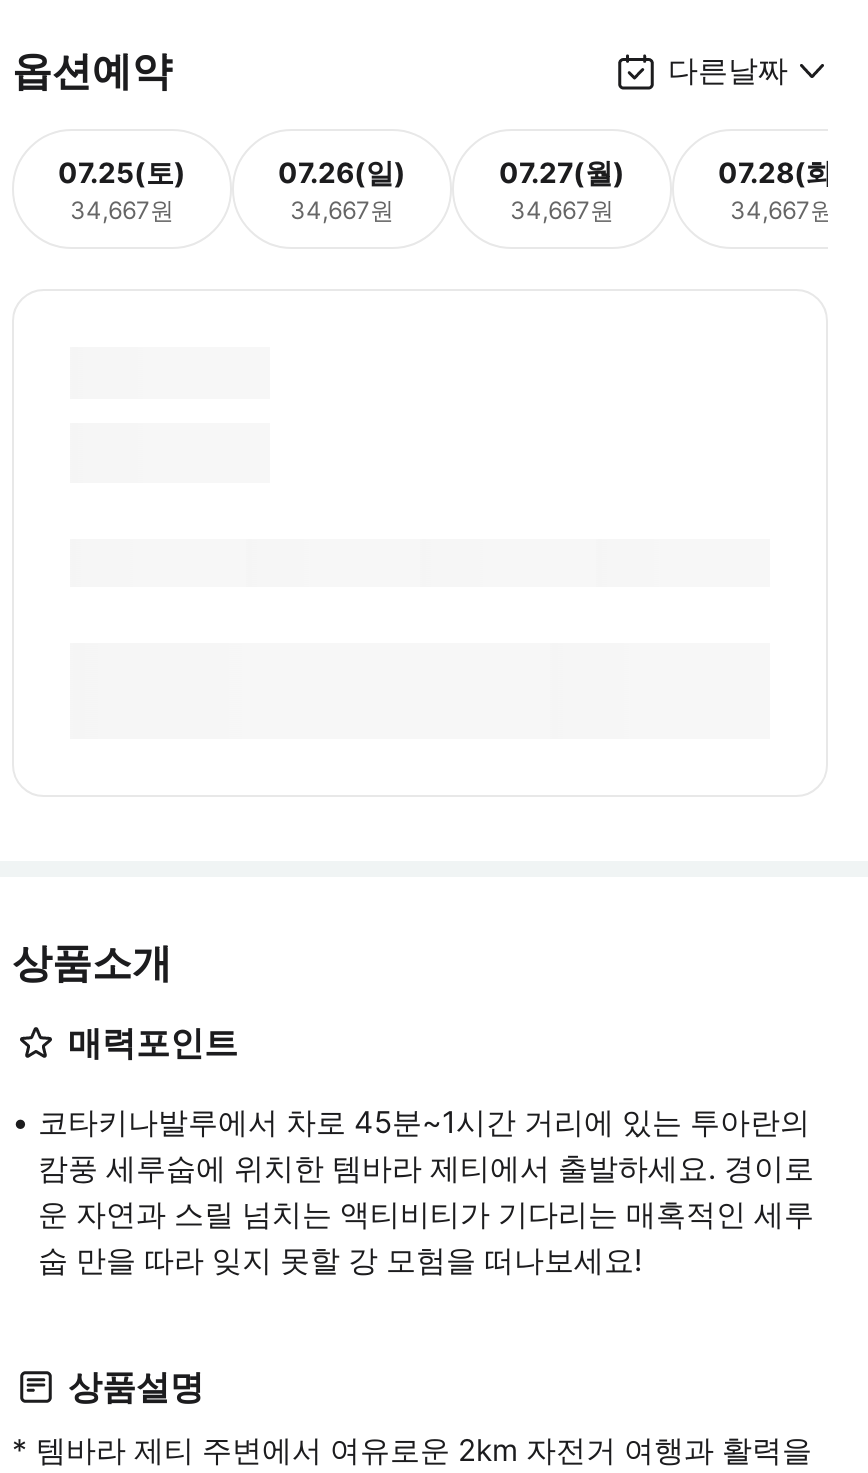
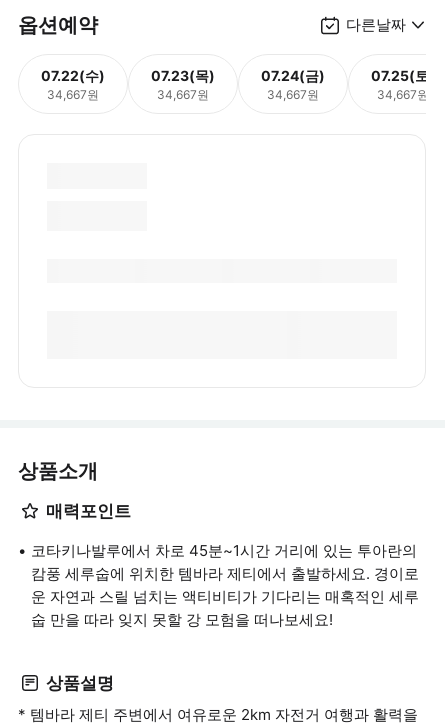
- 07.25(토)
+ 07.22(수)

- 07.26(일)
+ 07.23(목)

- 07.27(월)
+ 07.24(금)

- 07.28(화)
+ 07.25(토)
